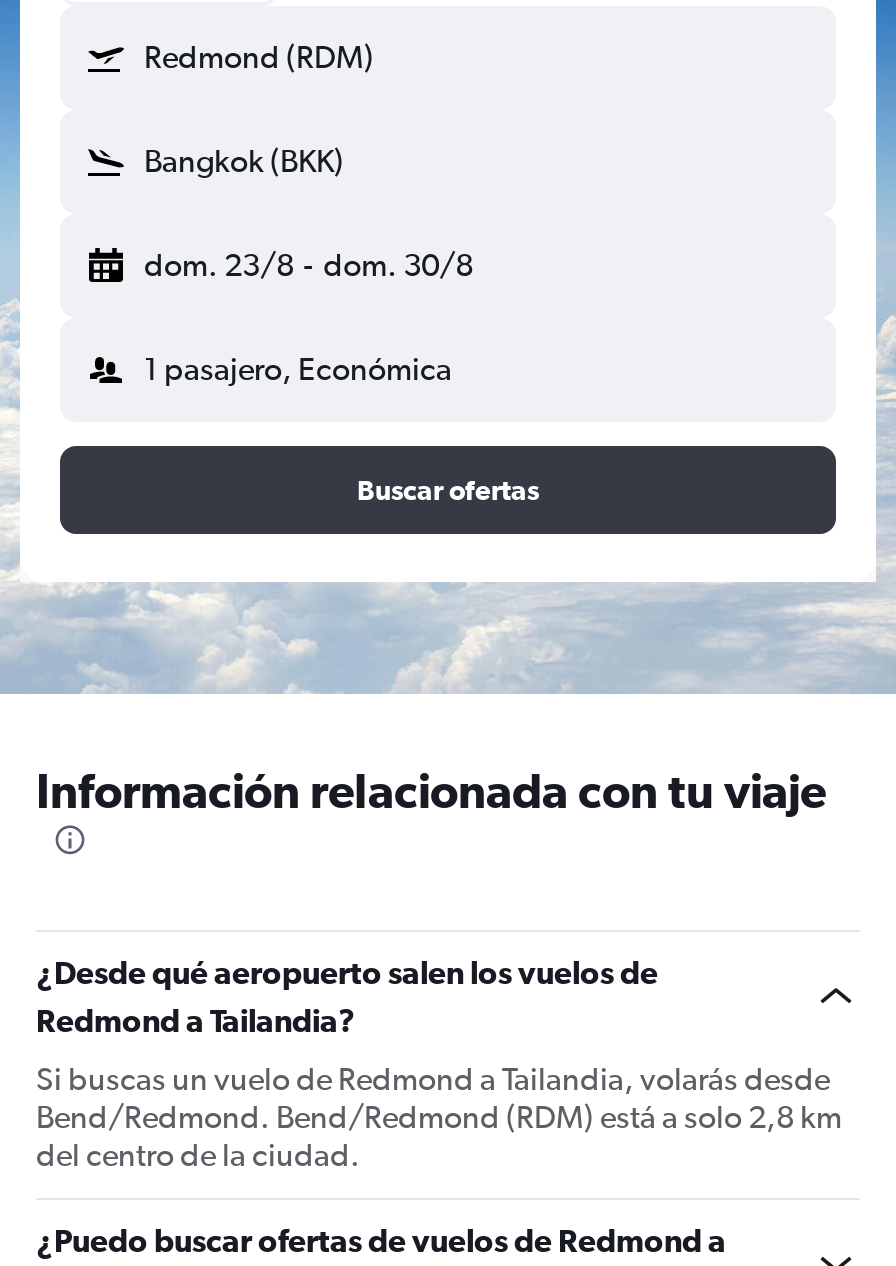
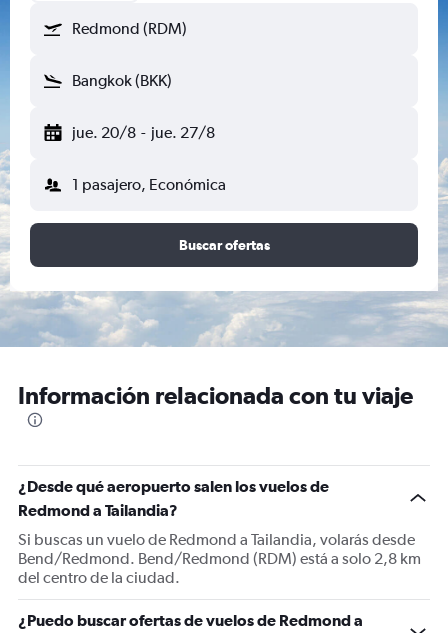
- dom. 23/8 - dom. 30/8
+ jue. 20/8 - jue. 27/8
